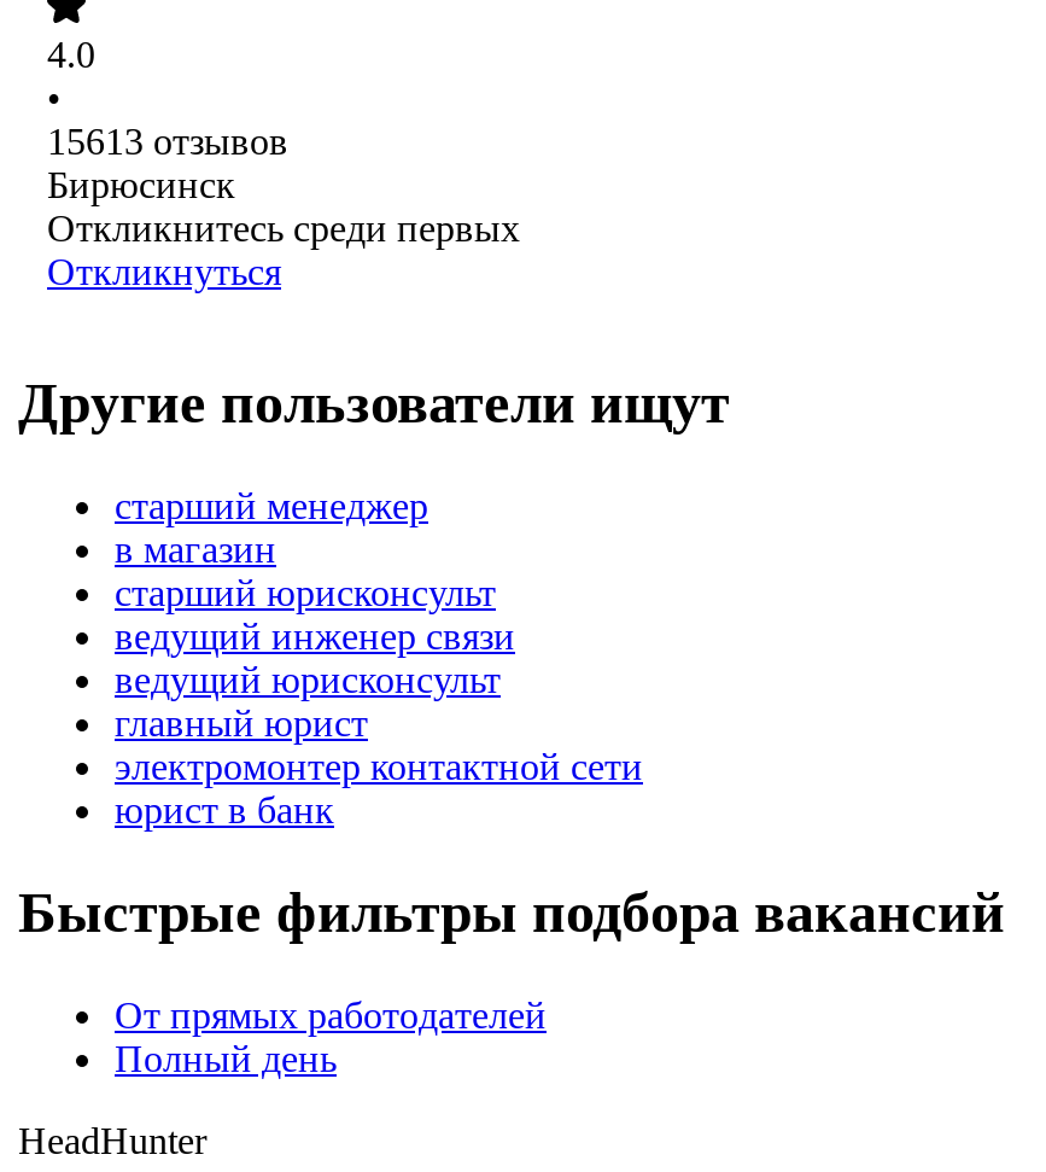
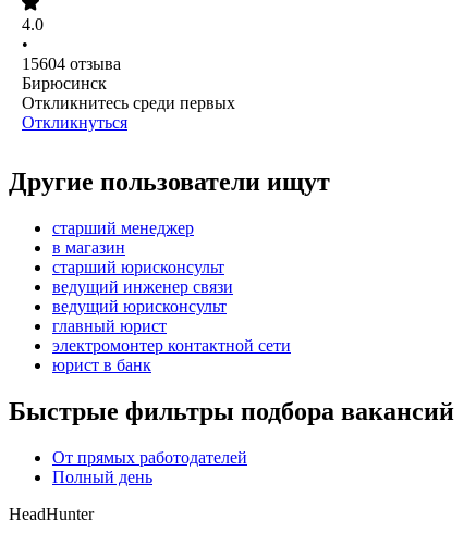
- 15613 отзывов
+ 15604 отзыва
